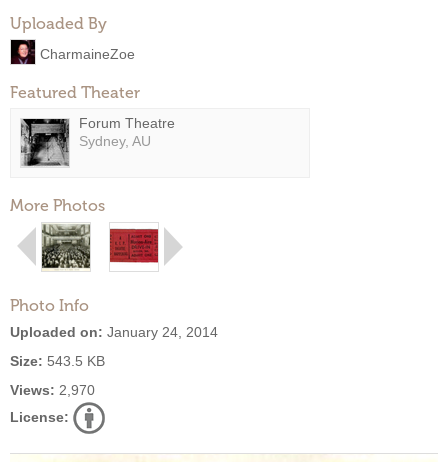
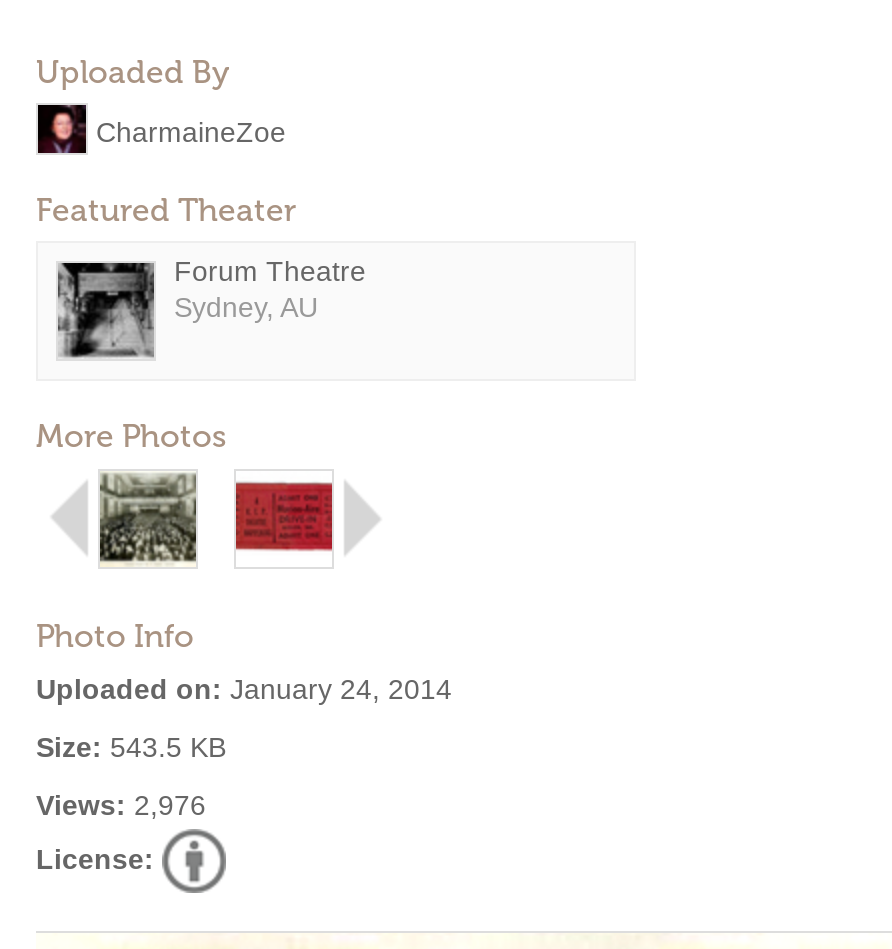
- Views: 2,970
+ Views: 2,976
